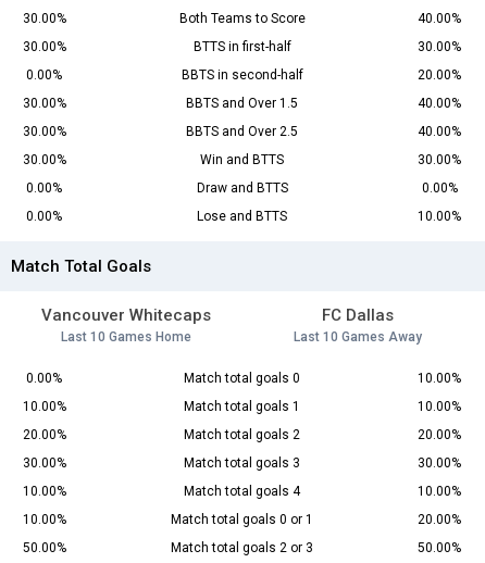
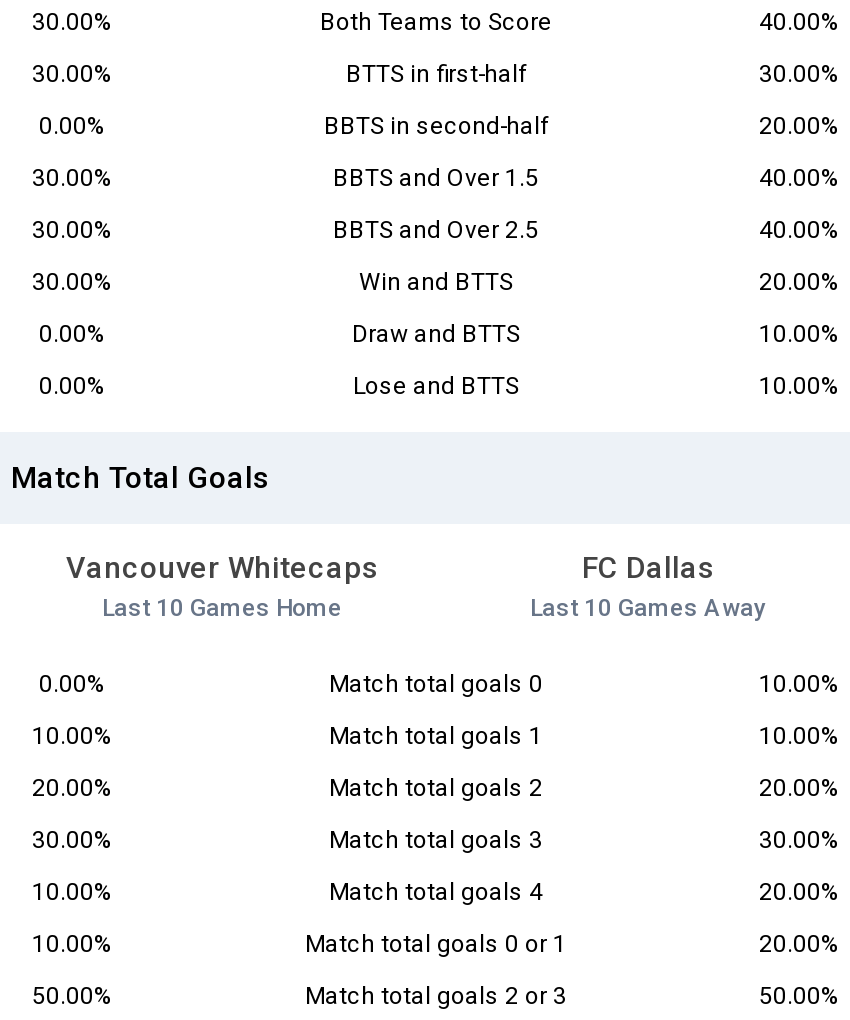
- 30.00%
+ 20.00%

- 0.00%
+ 10.00%

- 10.00%
+ 20.00%
